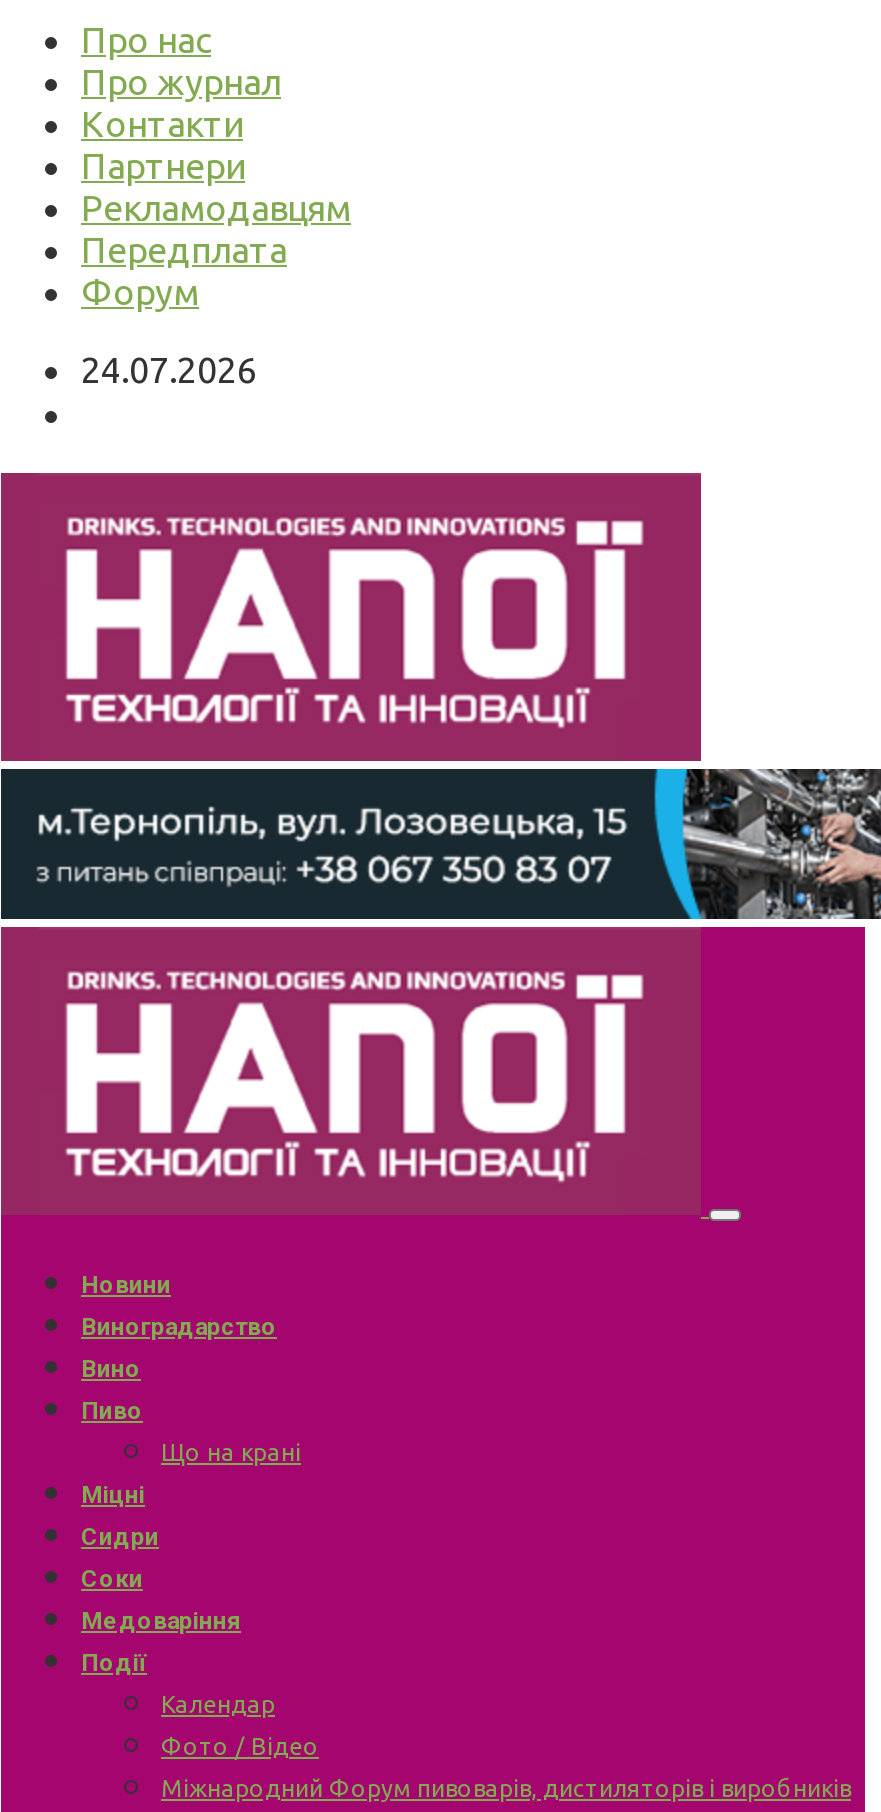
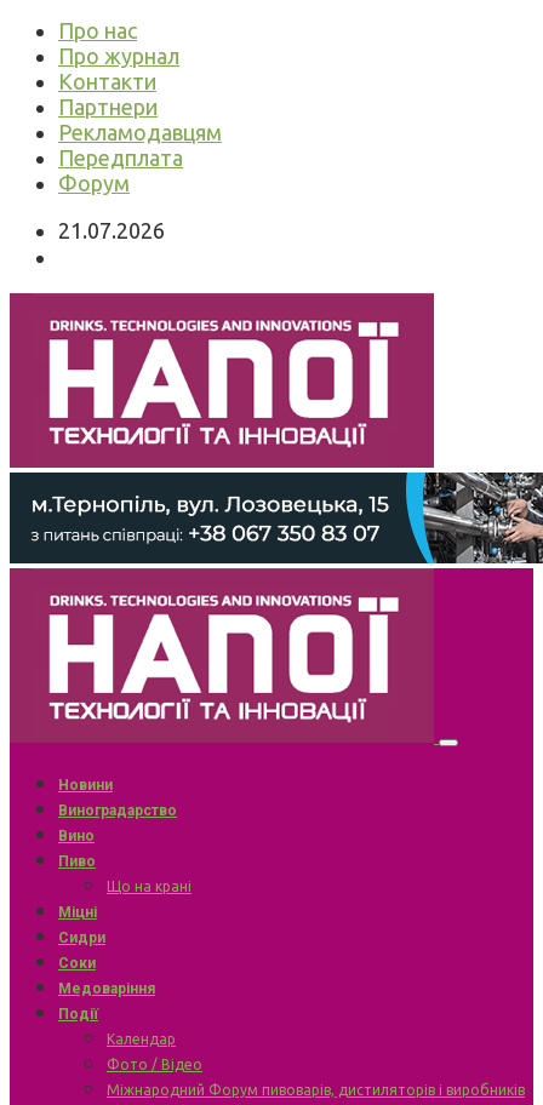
- 24.07.2026
+ 21.07.2026
